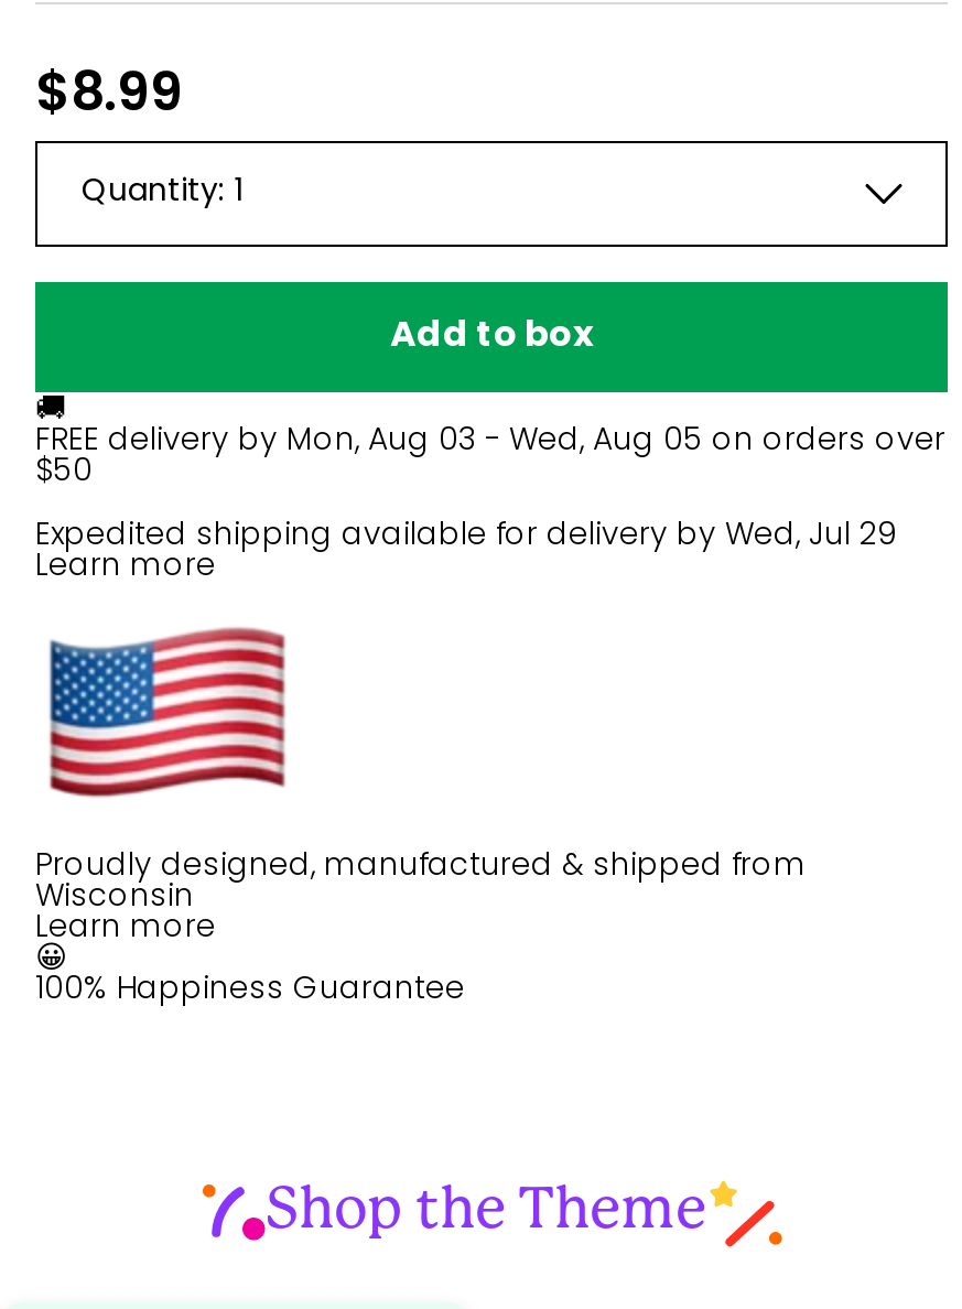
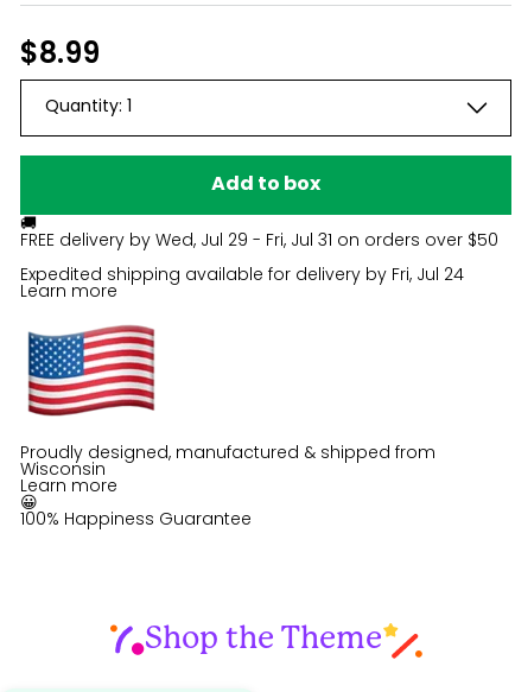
- FREE delivery by Mon, Aug 03 - Wed, Aug 05 on orders over
- $50
- Expedited shipping available for delivery by Wed, Jul 29
+ FREE delivery by Wed, Jul 29 - Fri, Jul 31 on orders over $50
+ Expedited shipping available for delivery by Fri, Jul 24
